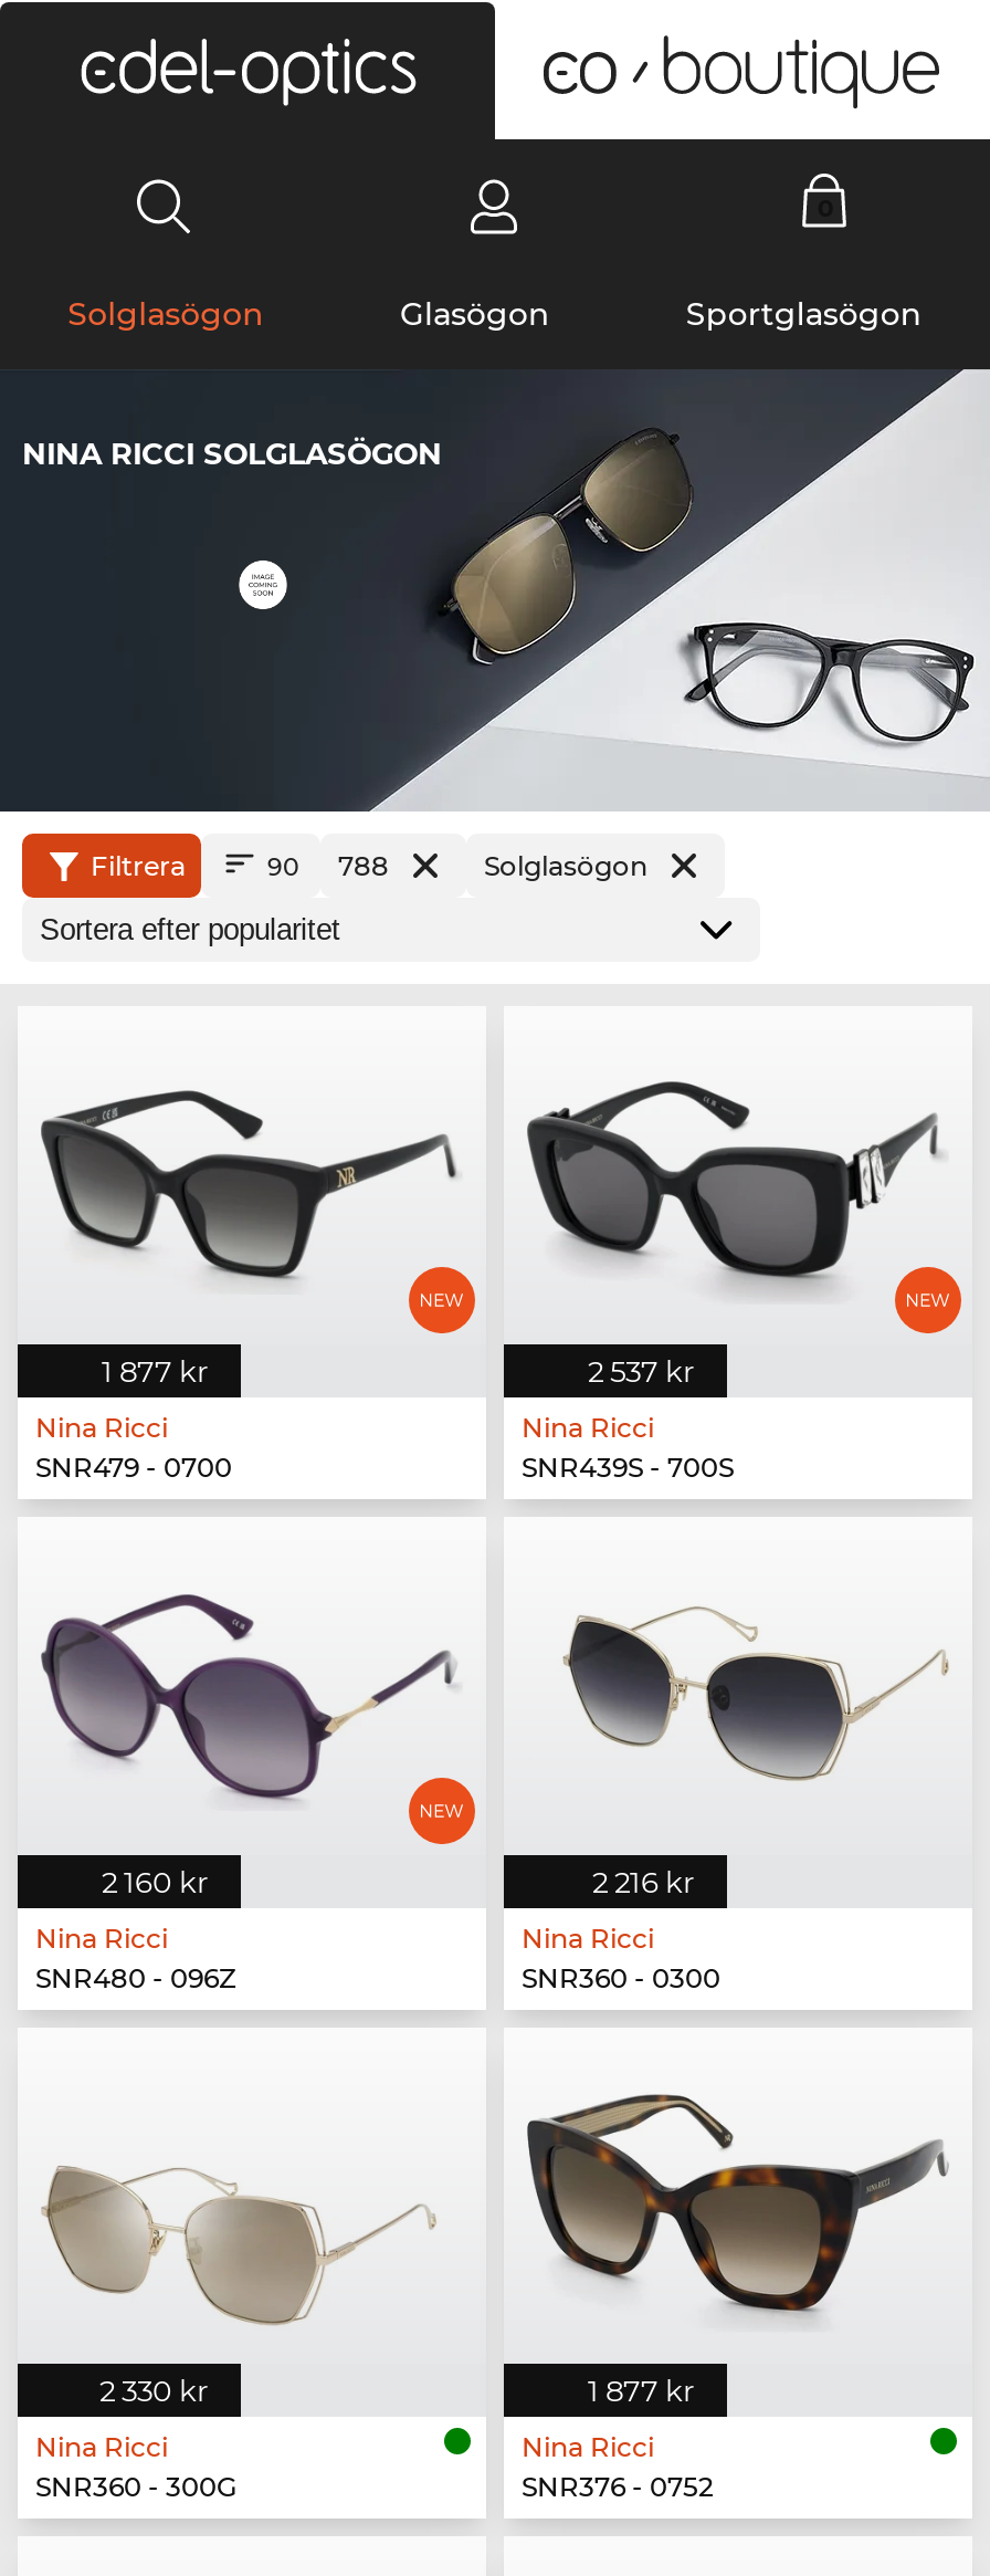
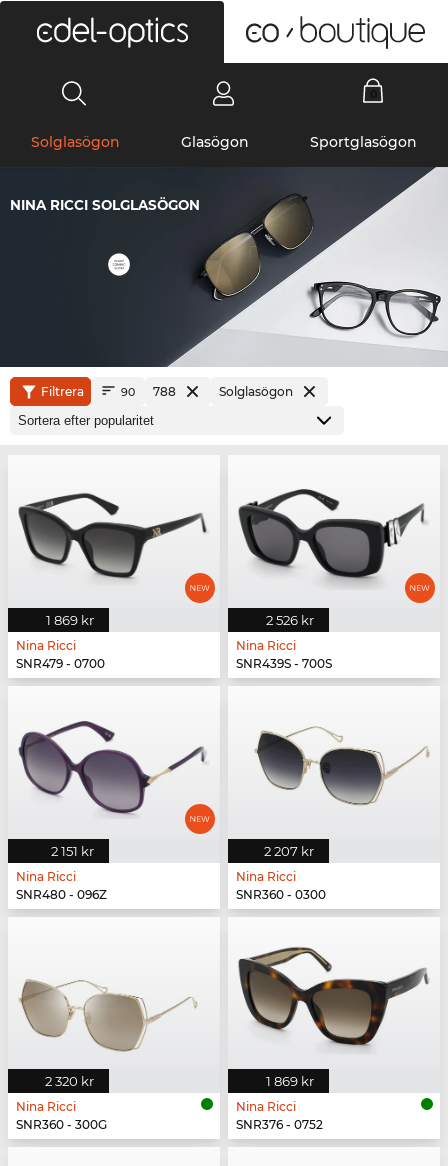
- 1 877 kr
+ 1 869 kr

- 2 537 kr
+ 2 526 kr

- 2 160 kr
+ 2 151 kr

- 2 216 kr
+ 2 207 kr

- 2 330 kr
+ 2 320 kr

- 1 877 kr
+ 1 869 kr
